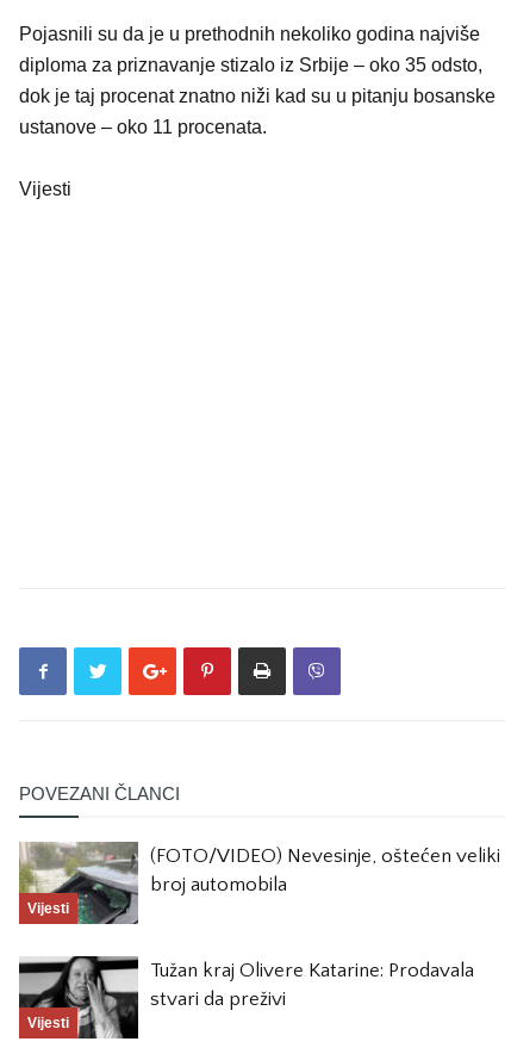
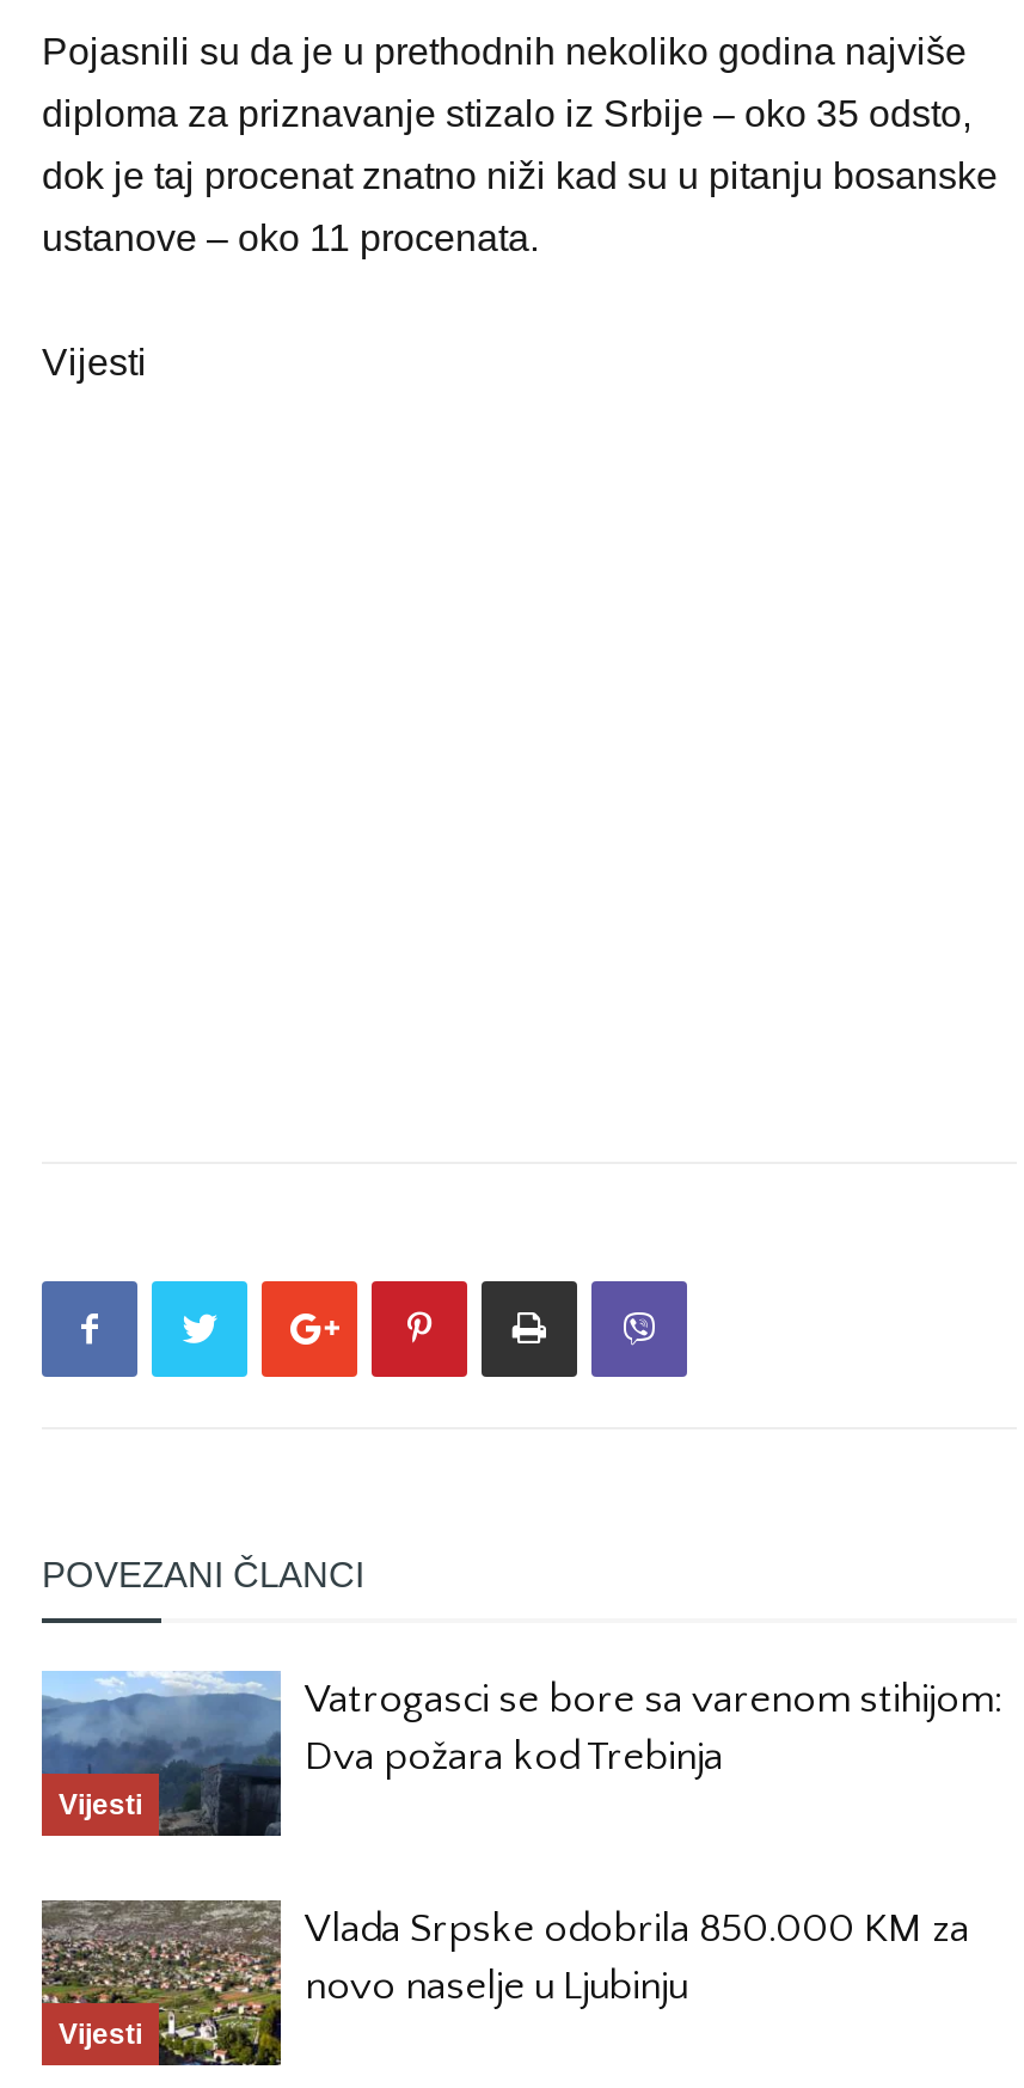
- [image]
- (FOTO/VIDEO) Nevesinje, oštećen veliki
- broj automobila
+ [image]
+ Vatrogasci se bore sa varenom stihijom:
+ Dva požara kod Trebinja

- [image]
- Tužan kraj Olivere Katarine: Prodavala
- stvari da preživi
+ [image]
+ Vlada Srpske odobrila 850.000 KM za
+ novo naselje u Ljubinju
